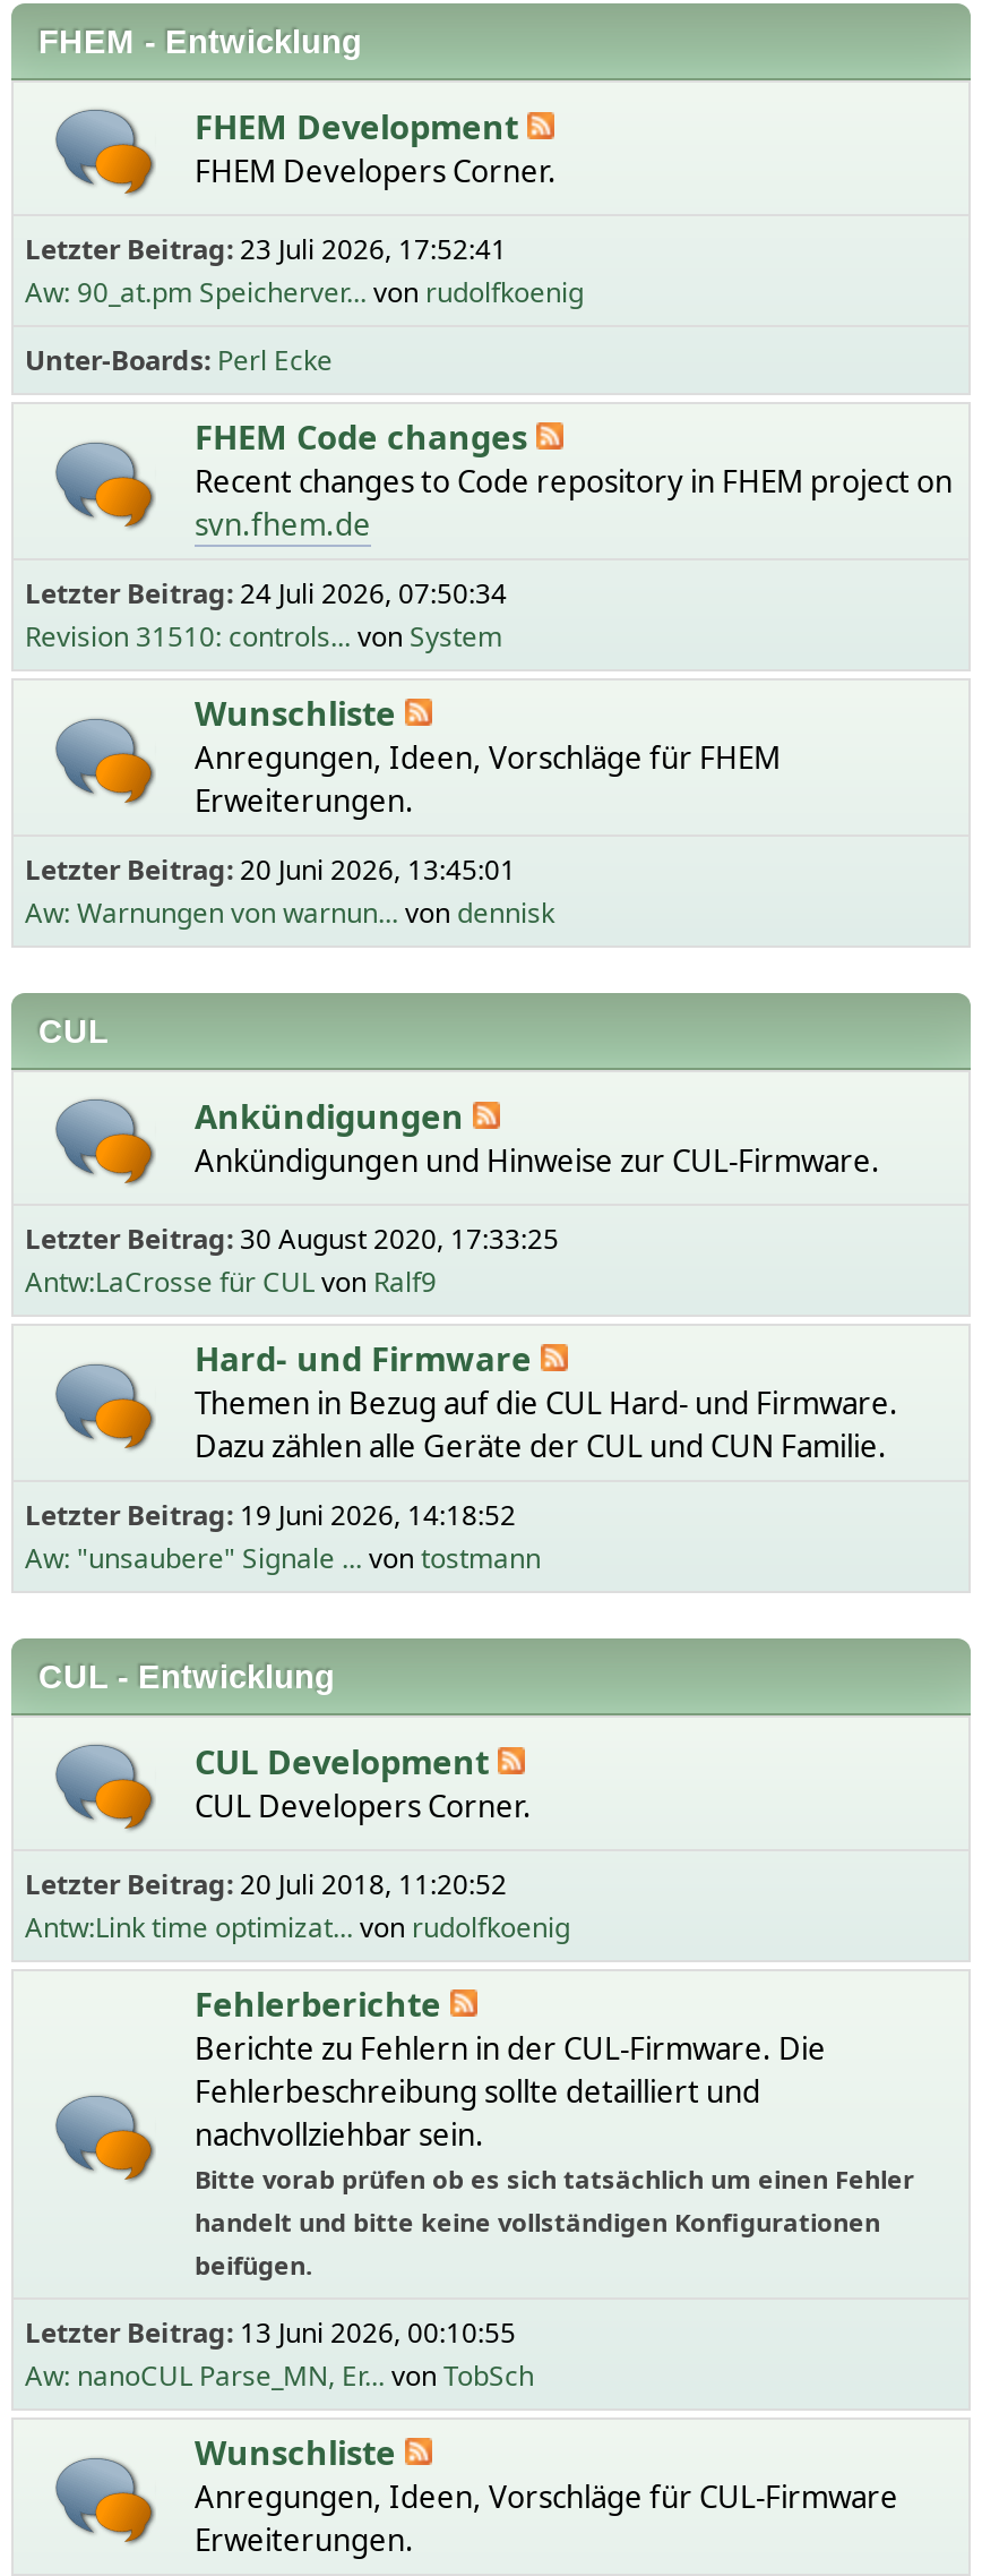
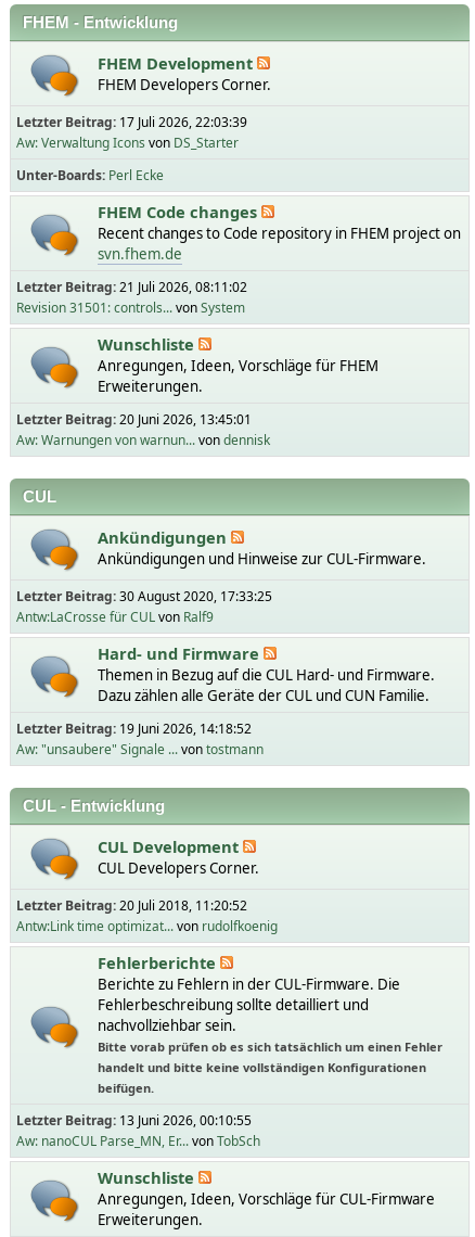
- Letzter Beitrag: 23 Juli 2026, 17:52:41
+ Letzter Beitrag: 17 Juli 2026, 22:03:39

- Aw: 90_at.pm Speicherver... von rudolfkoenig
+ Aw: Verwaltung Icons von DS_Starter

- Letzter Beitrag: 24 Juli 2026, 07:50:34
+ Letzter Beitrag: 21 Juli 2026, 08:11:02

- Revision 31510: controls... von System
+ Revision 31501: controls... von System
